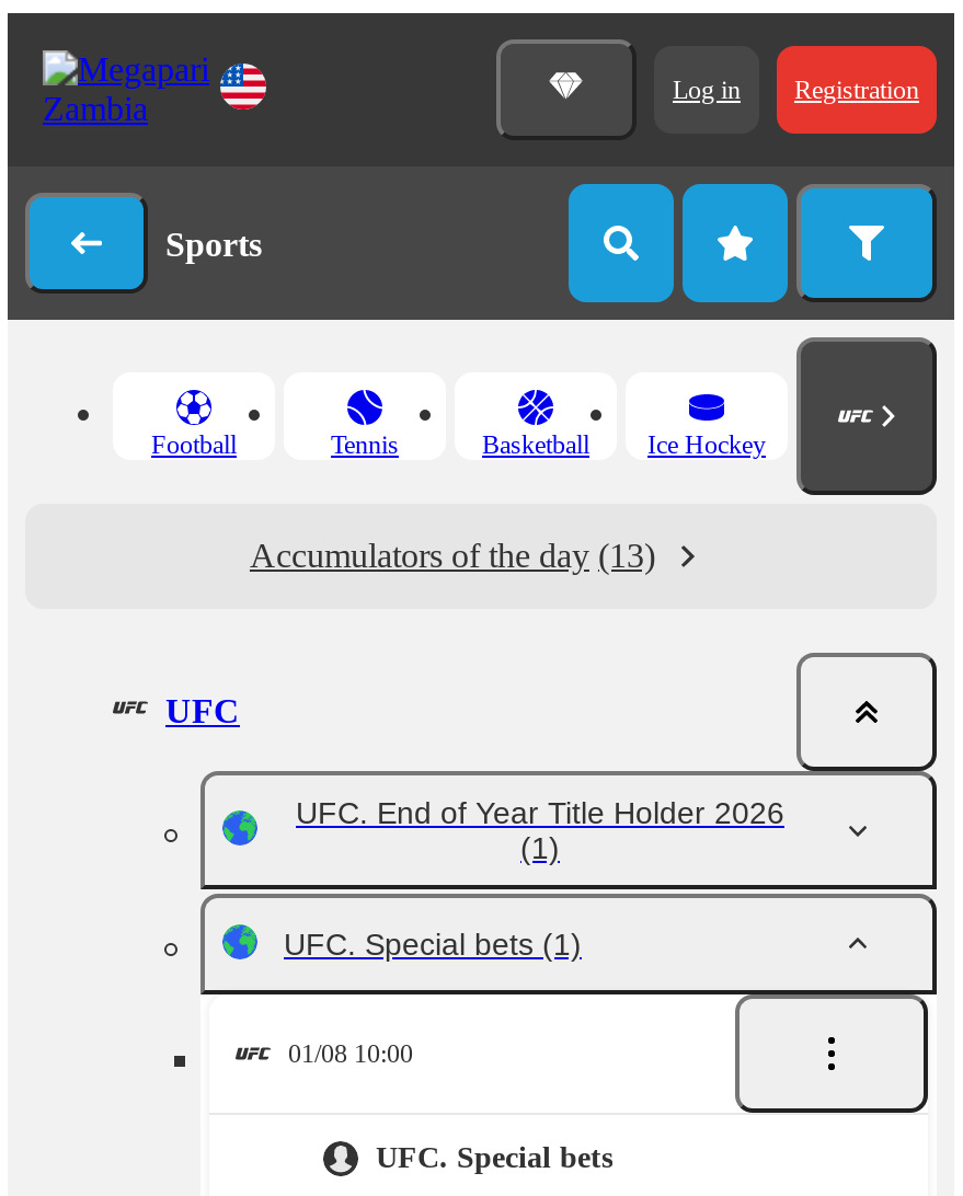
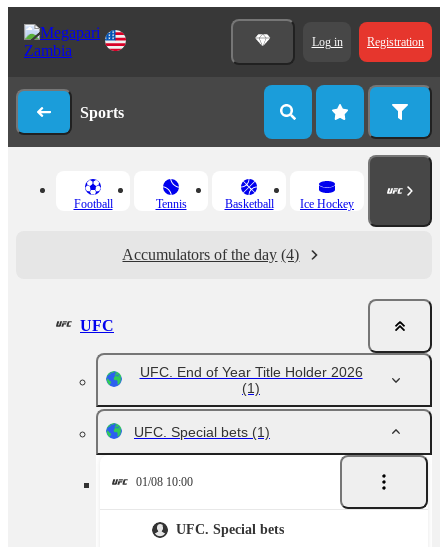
- Accumulators of the day (13)
+ Accumulators of the day (4)
